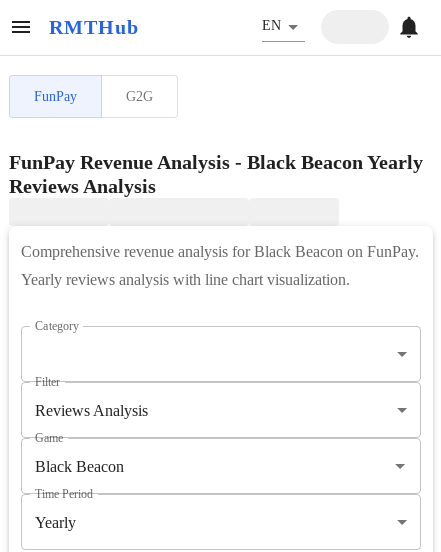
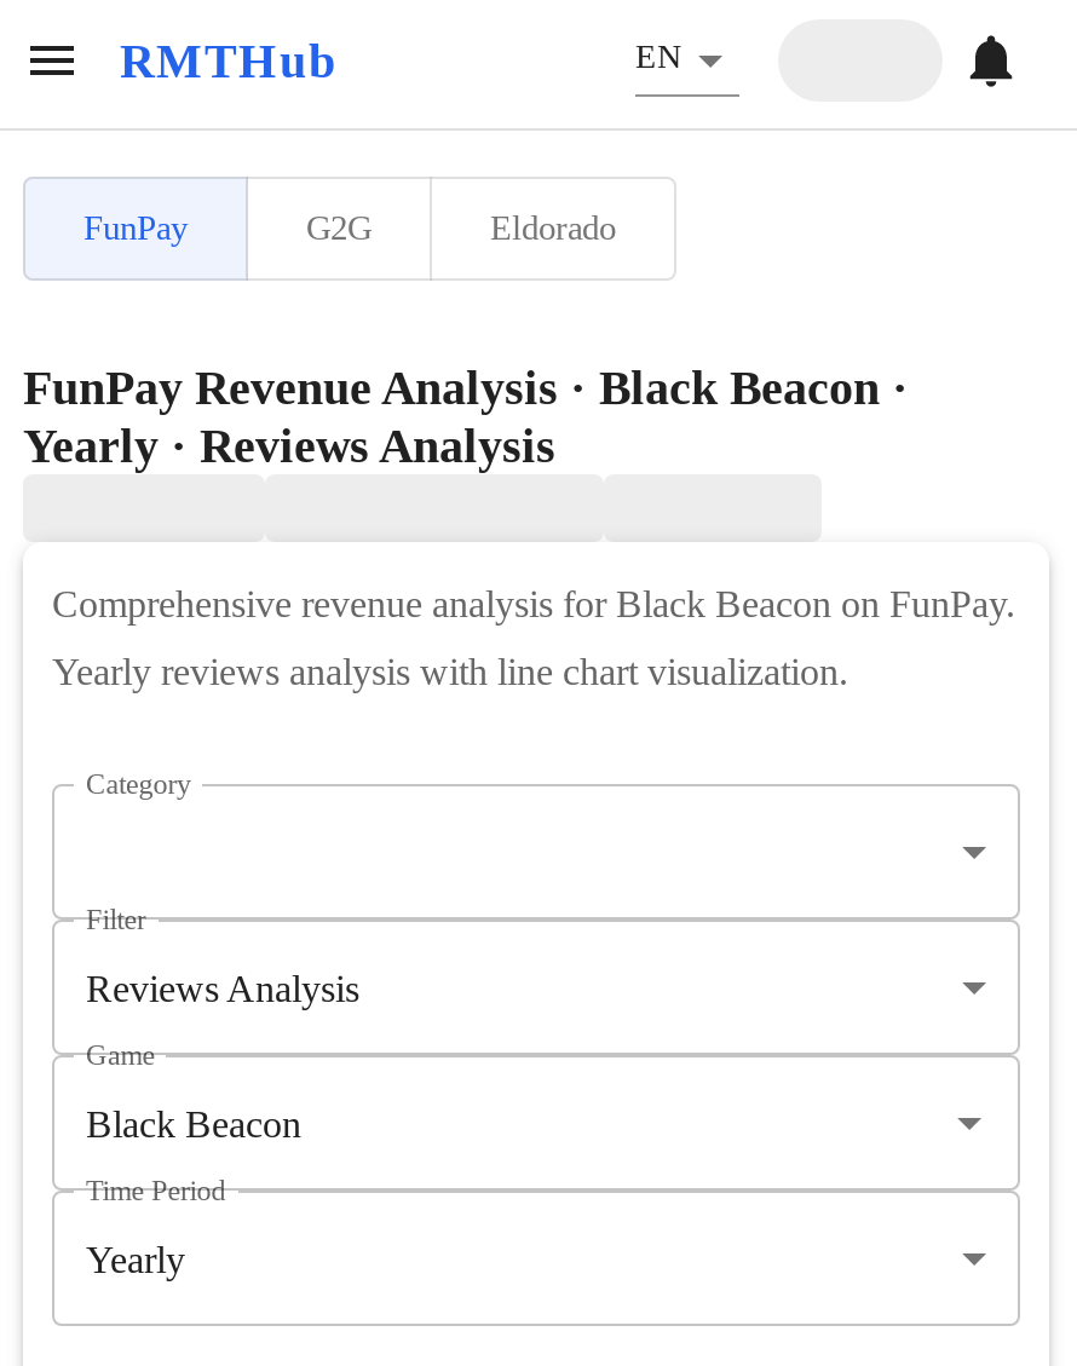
- FunPay Revenue Analysis - Black Beacon Yearly
- Reviews Analysis
+ Eldorado
+ FunPay Revenue Analysis · Black Beacon ·
+ Yearly · Reviews Analysis
